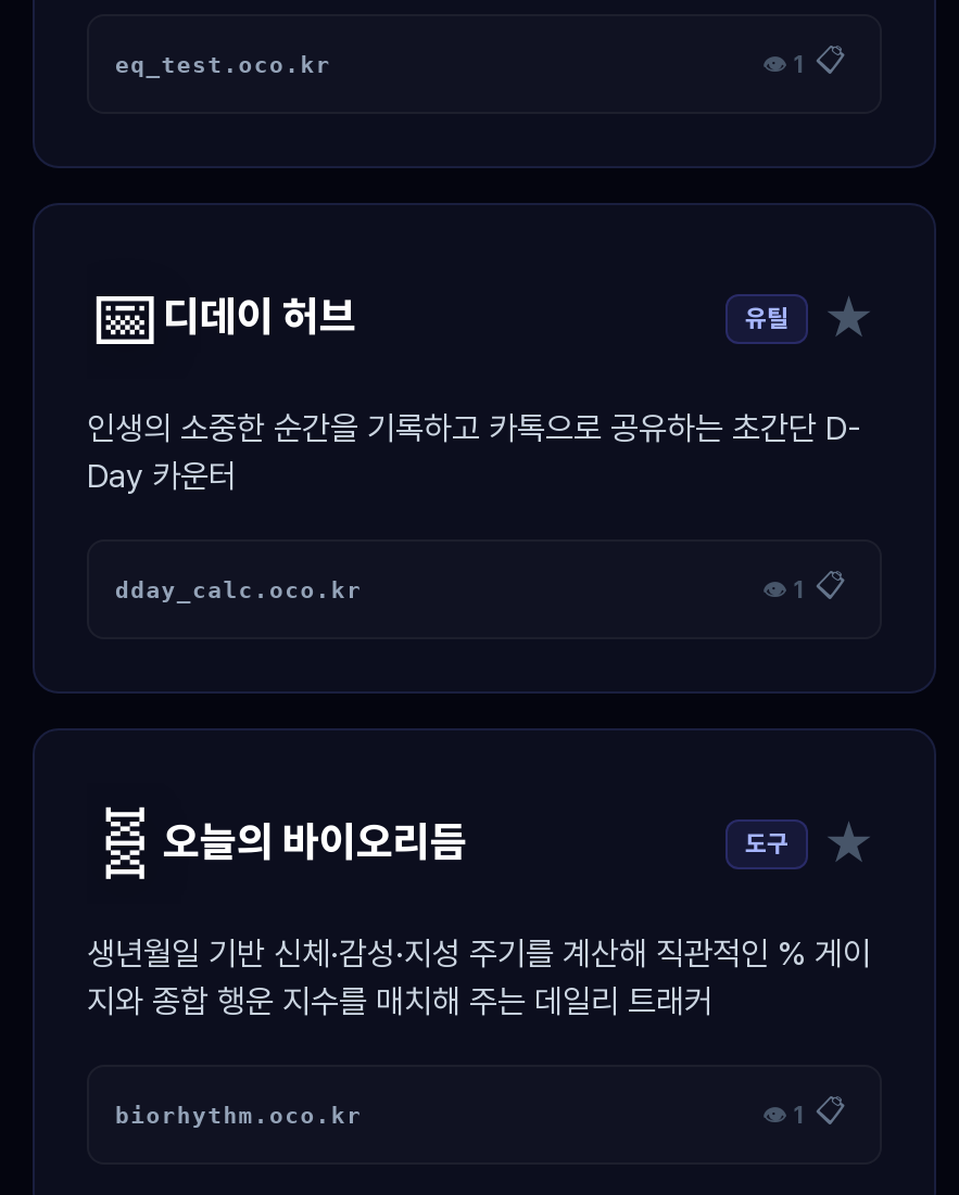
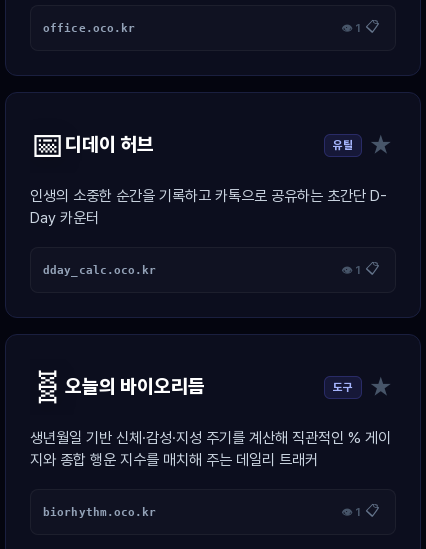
- eq_test.oco.kr
+ office.oco.kr
